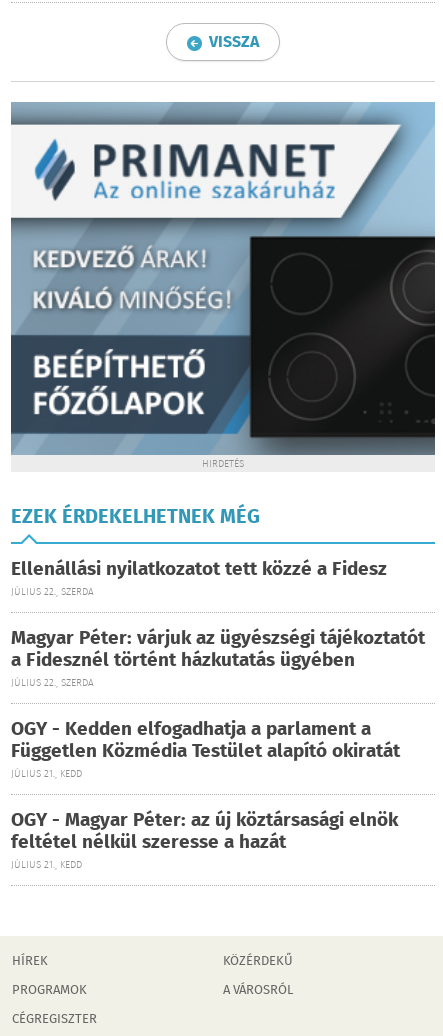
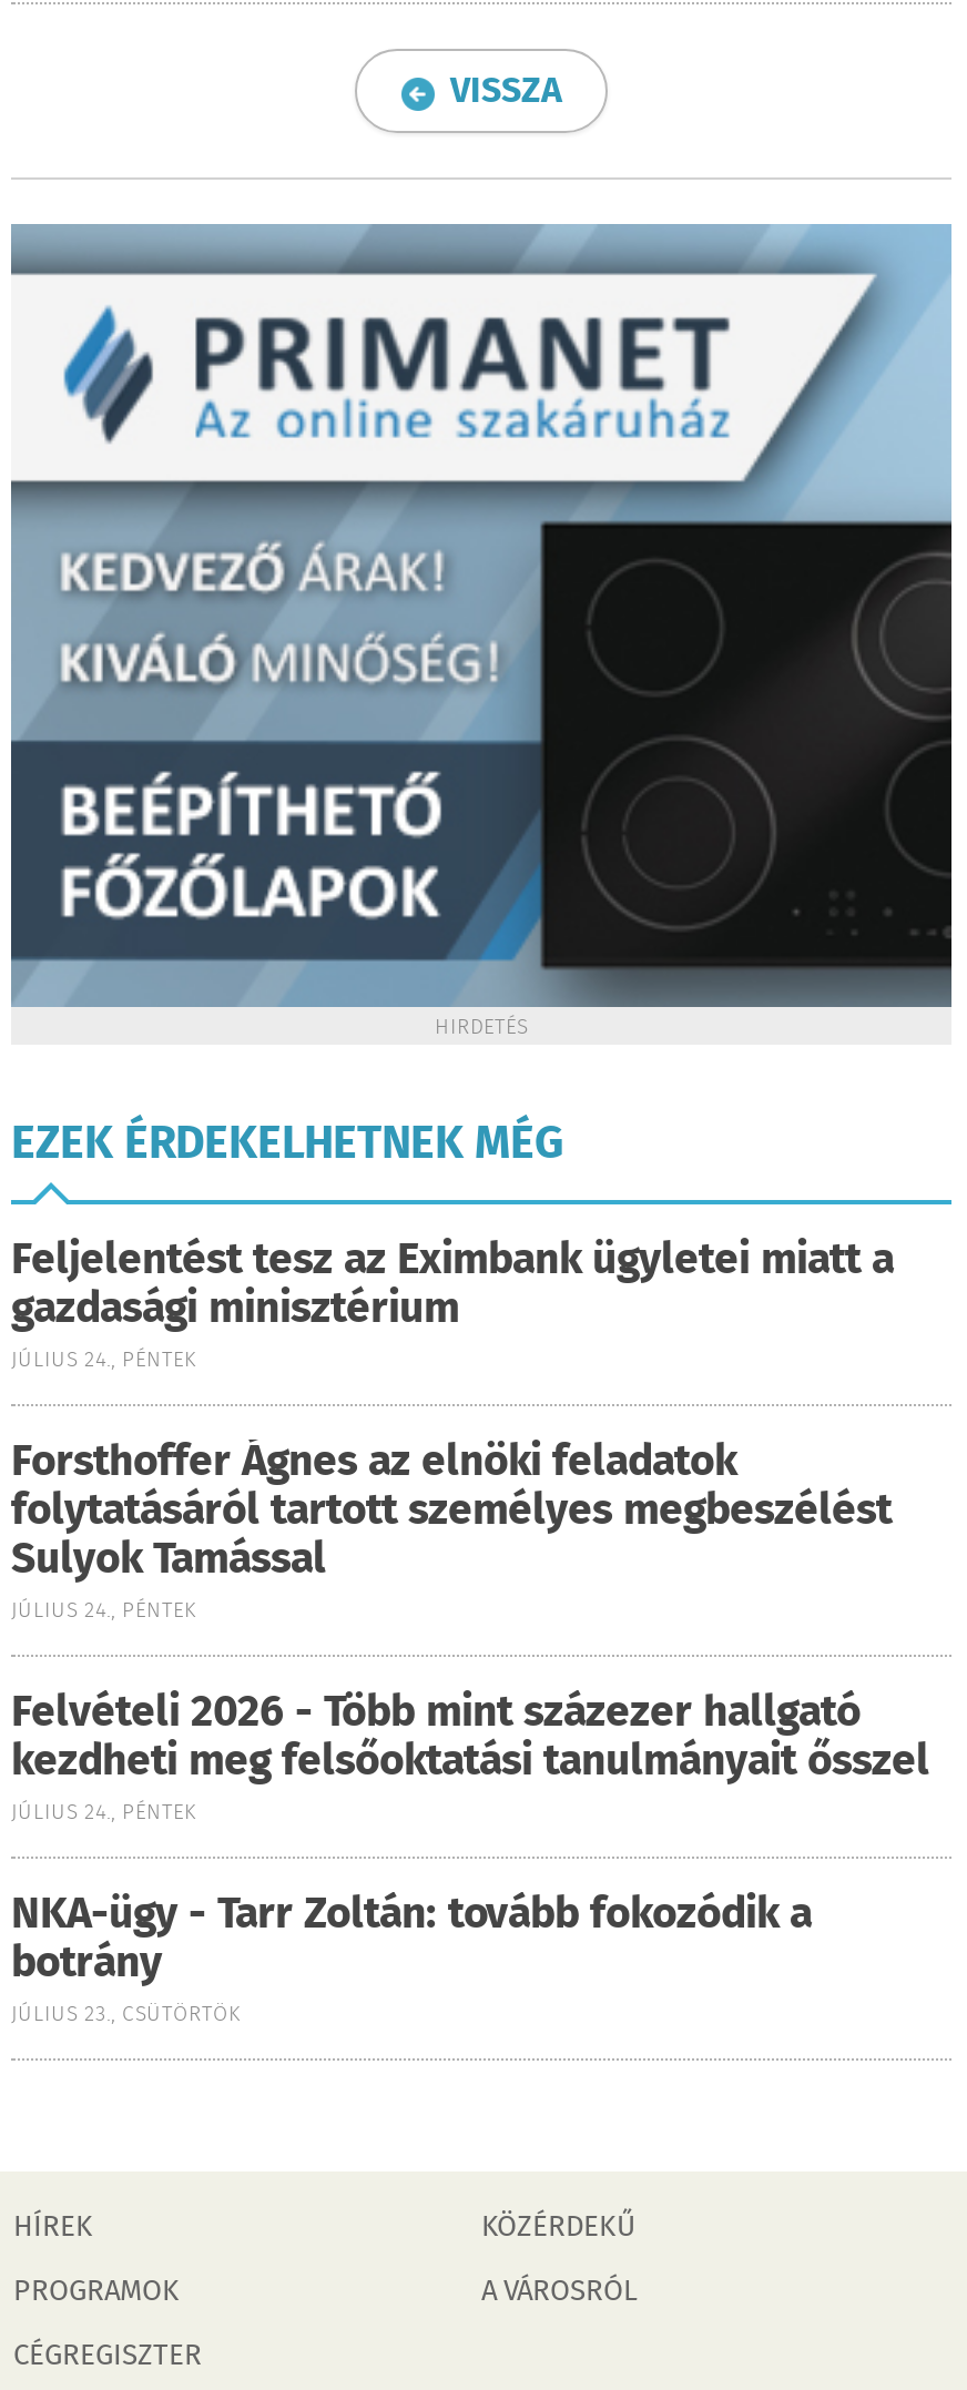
- Ellenállási nyilatkozatot tett közzé a Fidesz
- JÚLIUS 22., SZERDA
+ Feljelentést tesz az Eximbank ügyletei miatt a
+ gazdasági minisztérium
+ JÚLIUS 24., PÉNTEK

- Magyar Péter: várjuk az ügyészségi tájékoztatót
- a Fidesznél történt házkutatás ügyében
- JÚLIUS 22., SZERDA
+ Forsthoffer Ágnes az elnöki feladatok
+ folytatásáról tartott személyes megbeszélést
+ Sulyok Tamással
+ JÚLIUS 24., PÉNTEK

- OGY - Kedden elfogadhatja a parlament a
- Független Közmédia Testület alapító okiratát
- JÚLIUS 21., KEDD
+ Felvételi 2026 - Több mint százezer hallgató
+ kezdheti meg felsőoktatási tanulmányait ősszel
+ JÚLIUS 24., PÉNTEK

- OGY - Magyar Péter: az új köztársasági elnök
- feltétel nélkül szeresse a hazát
- JÚLIUS 21., KEDD
+ NKA-ügy - Tarr Zoltán: tovább fokozódik a
+ botrány
+ JÚLIUS 23., CSÜTÖRTÖK
